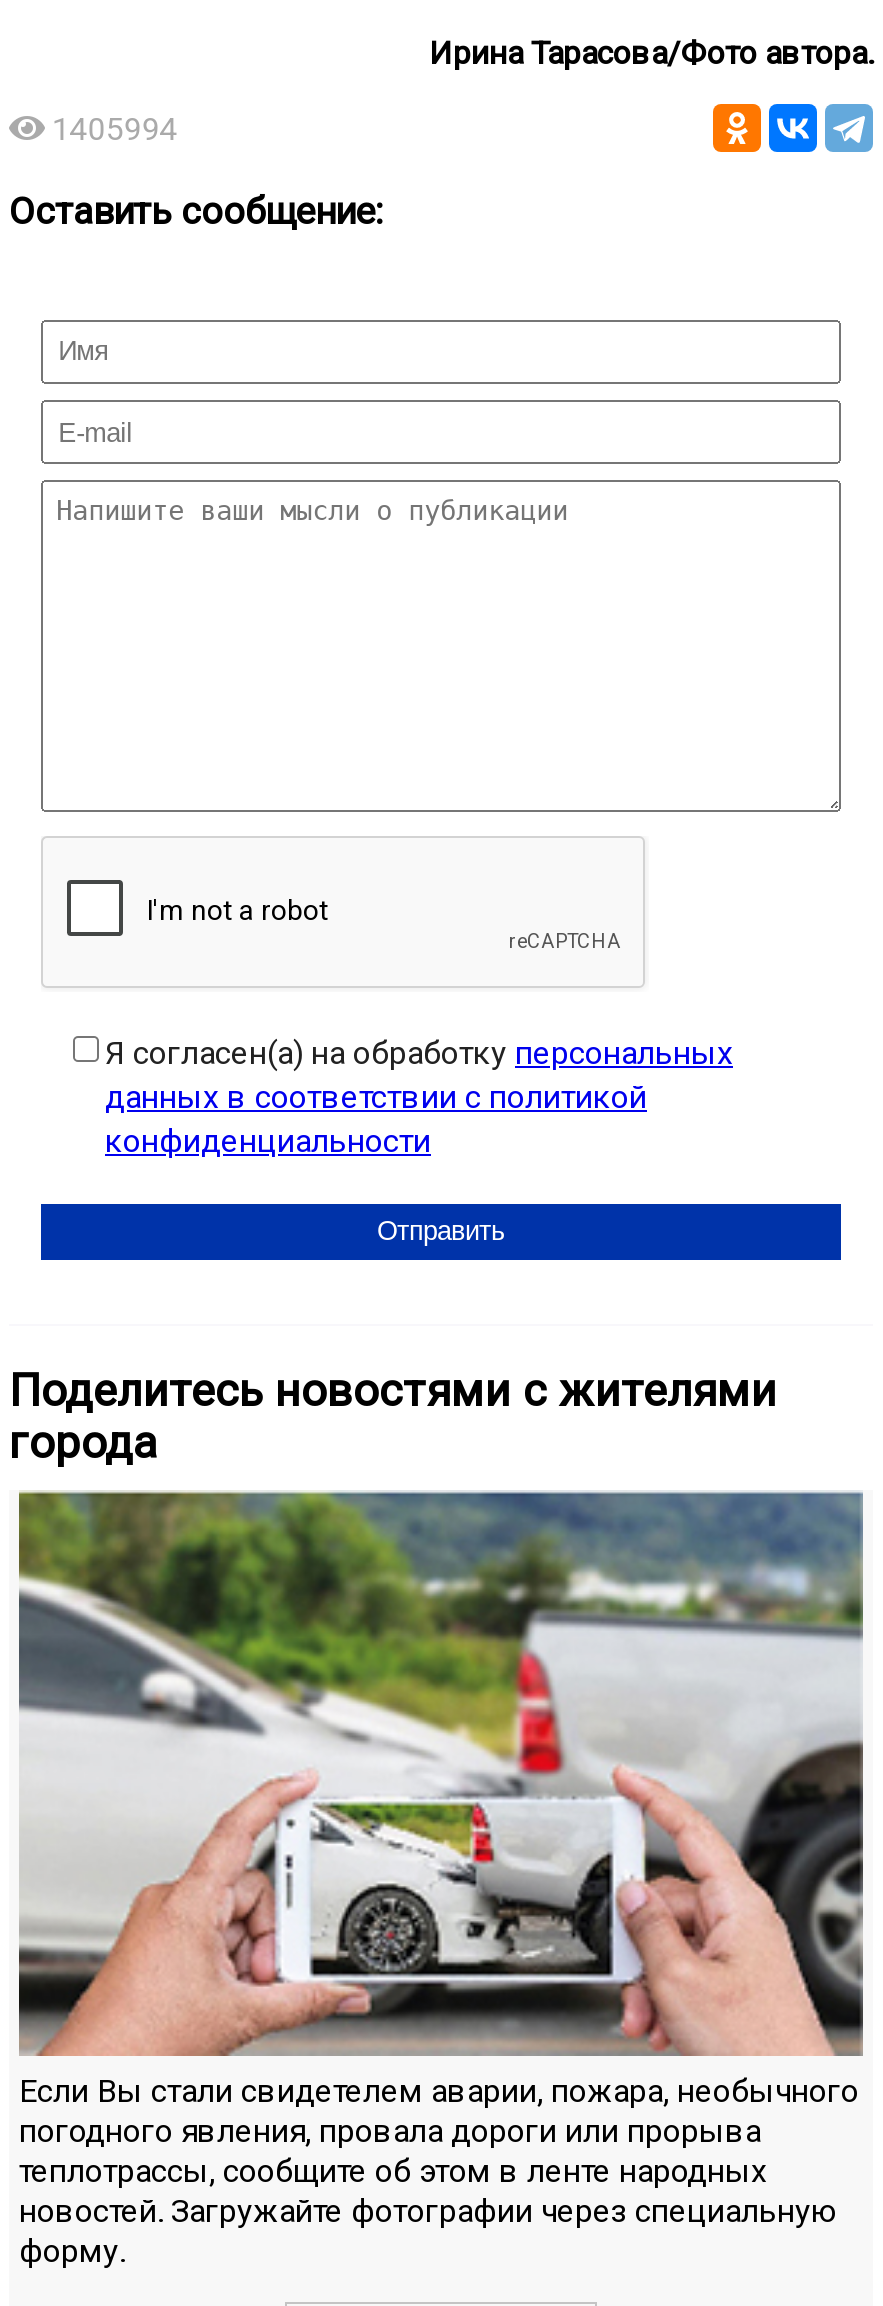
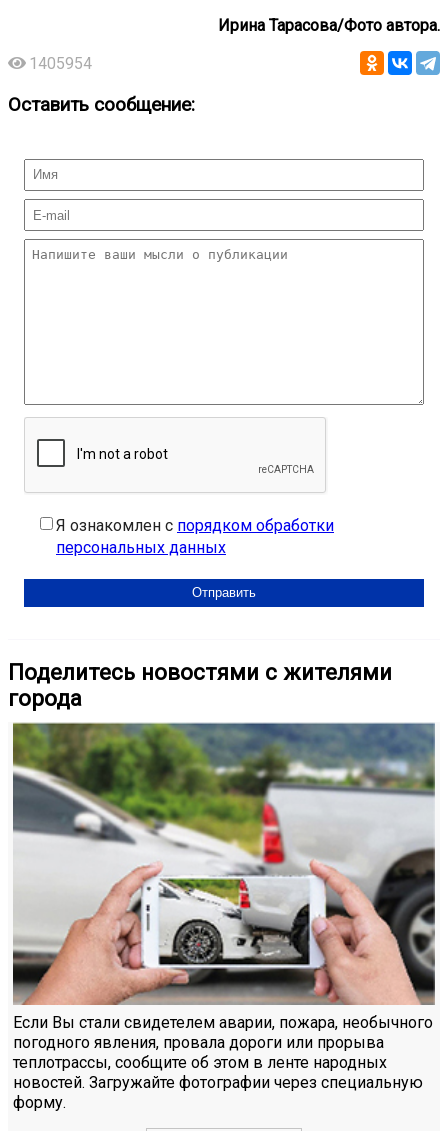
- 1405994
+ 1405954

- Я согласен(а) на обработку персональных
- данных в соответствии с политикой
- конфиденциальности
+ Я ознакомлен с порядком обработки
+ персональных данных
